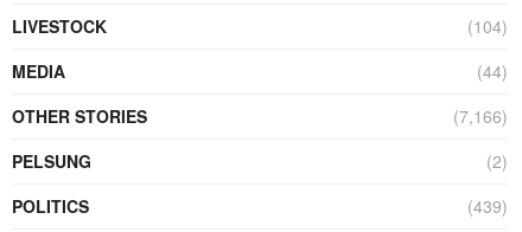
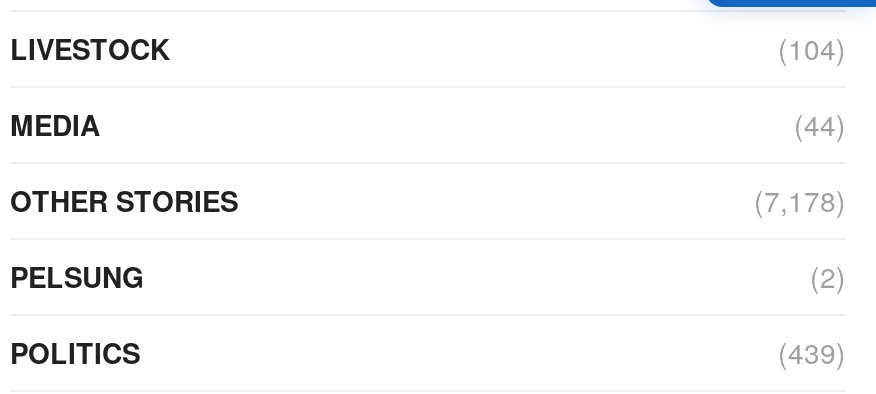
- (7,166)
+ (7,178)
